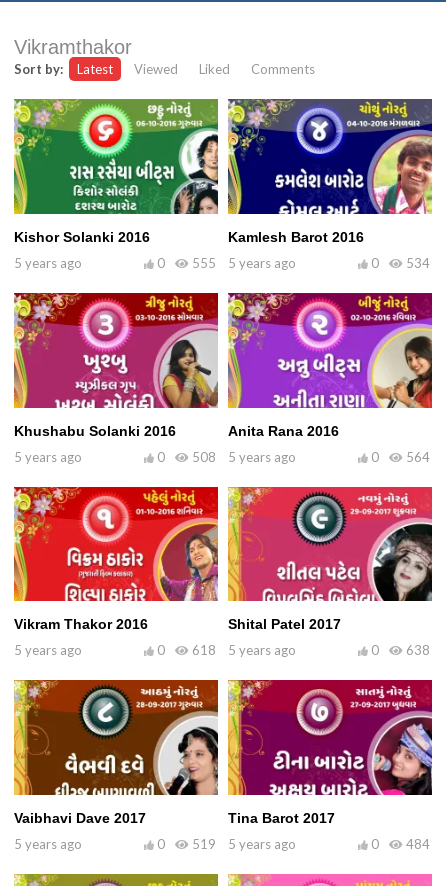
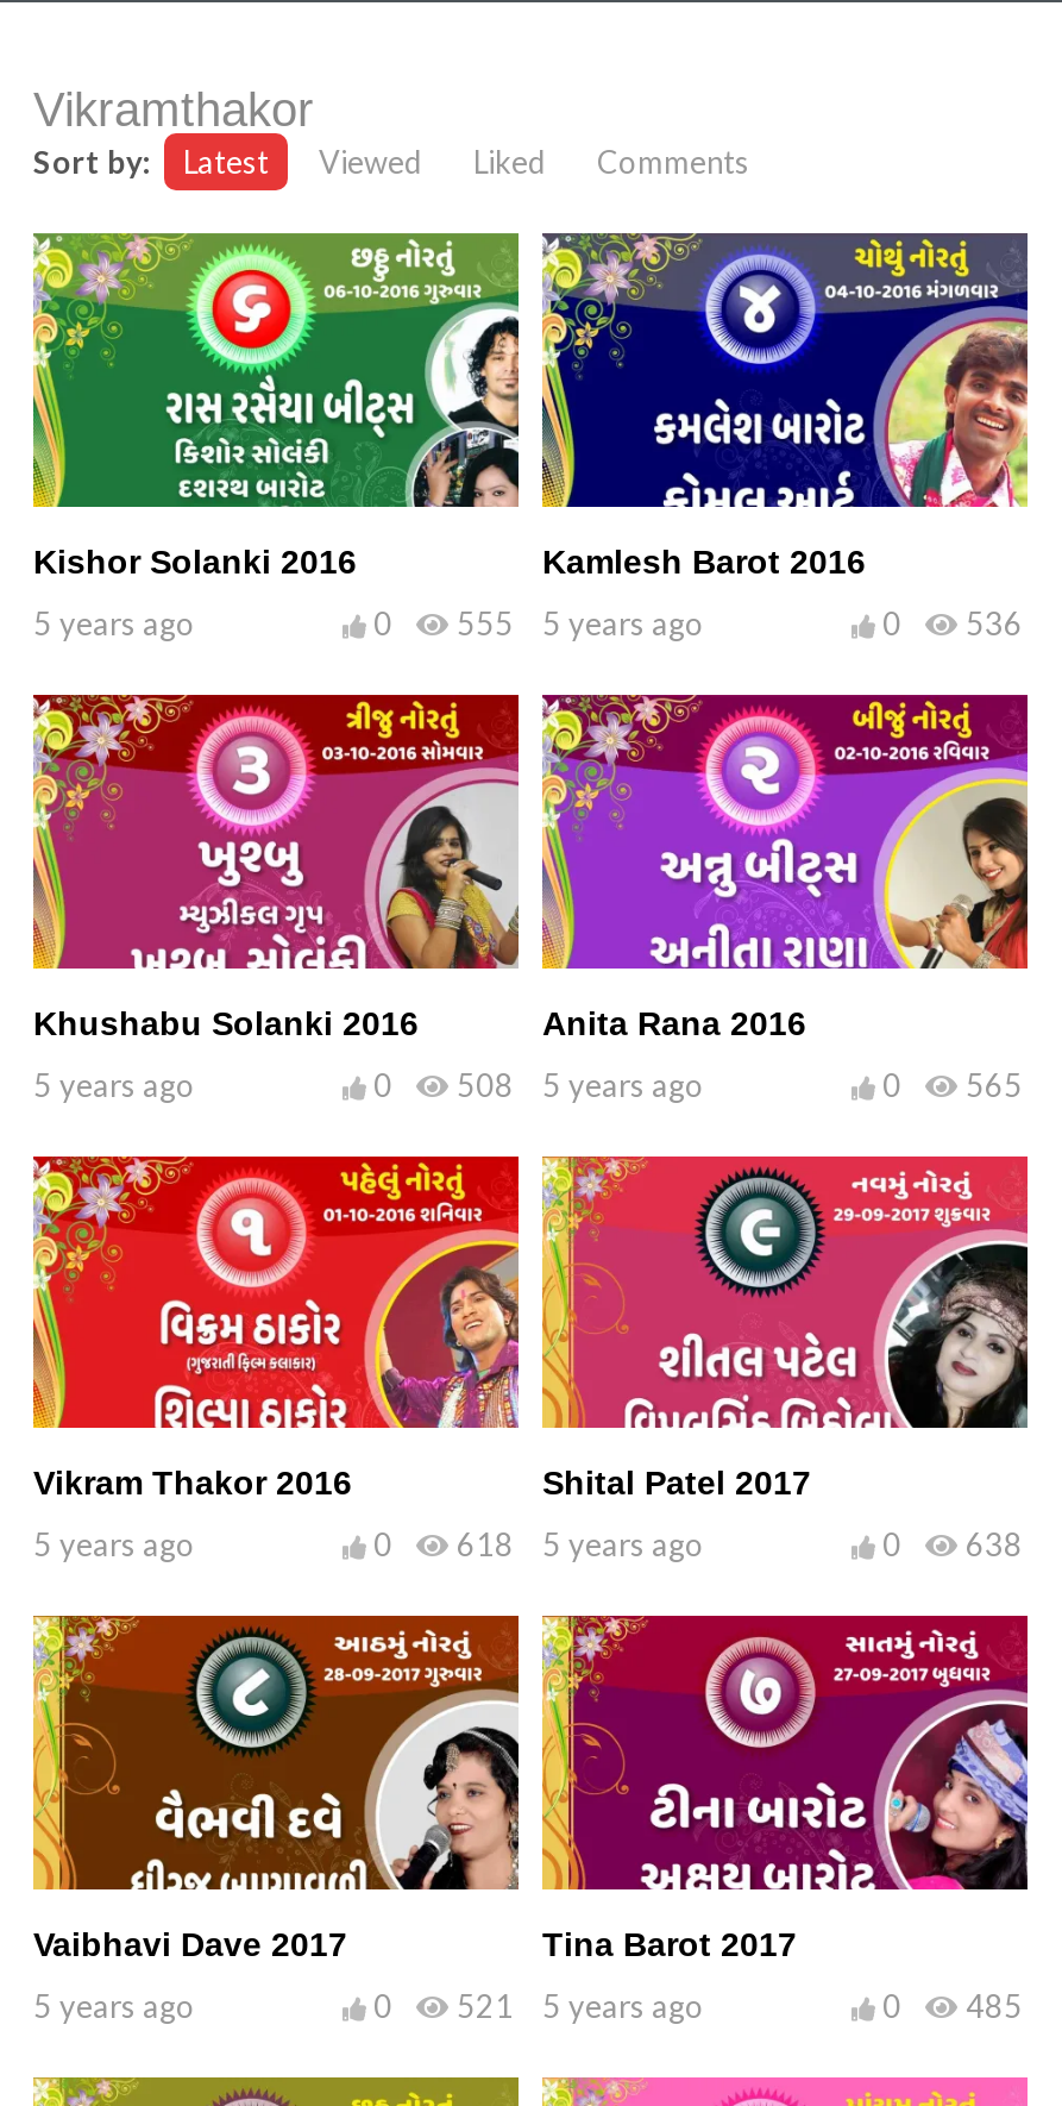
- 0 534
+ 0 536

- 0 564
+ 0 565

- 0 519 5 years ago
+ 0 521 5 years ago

- 0 484
+ 0 485
